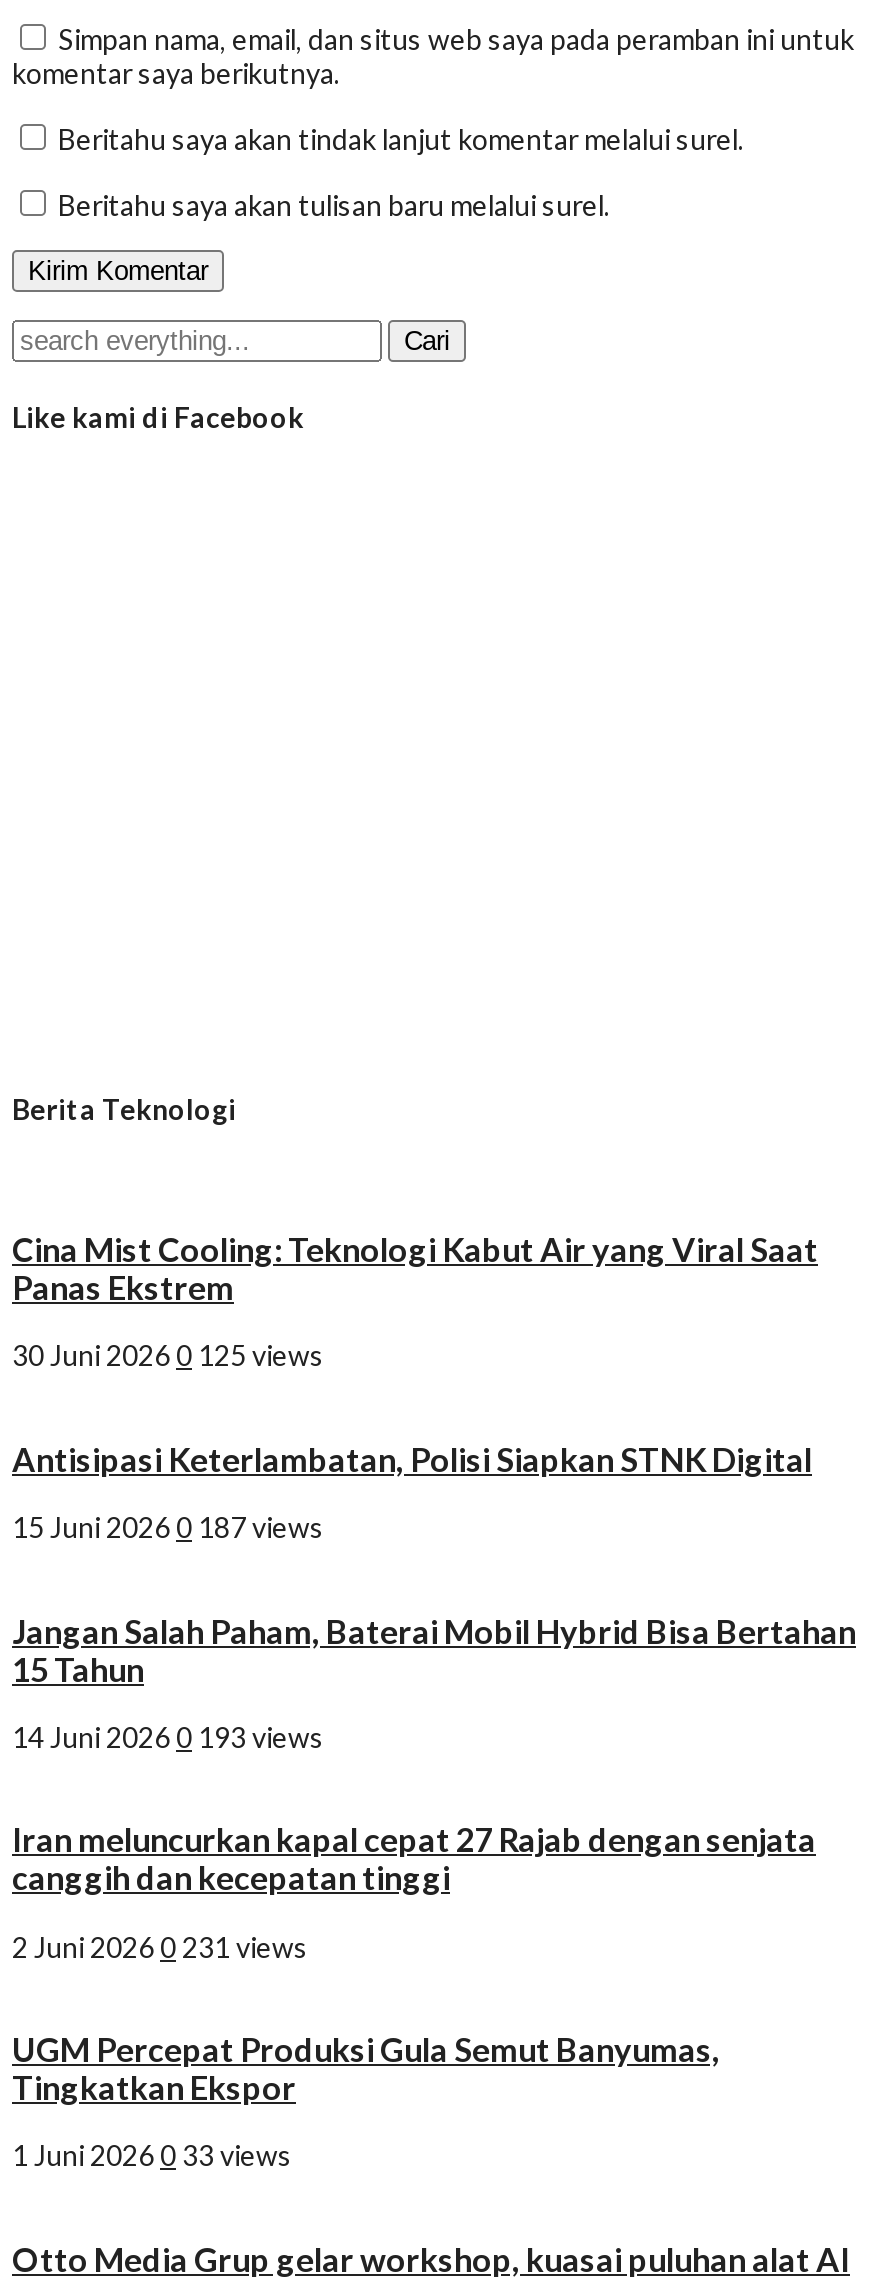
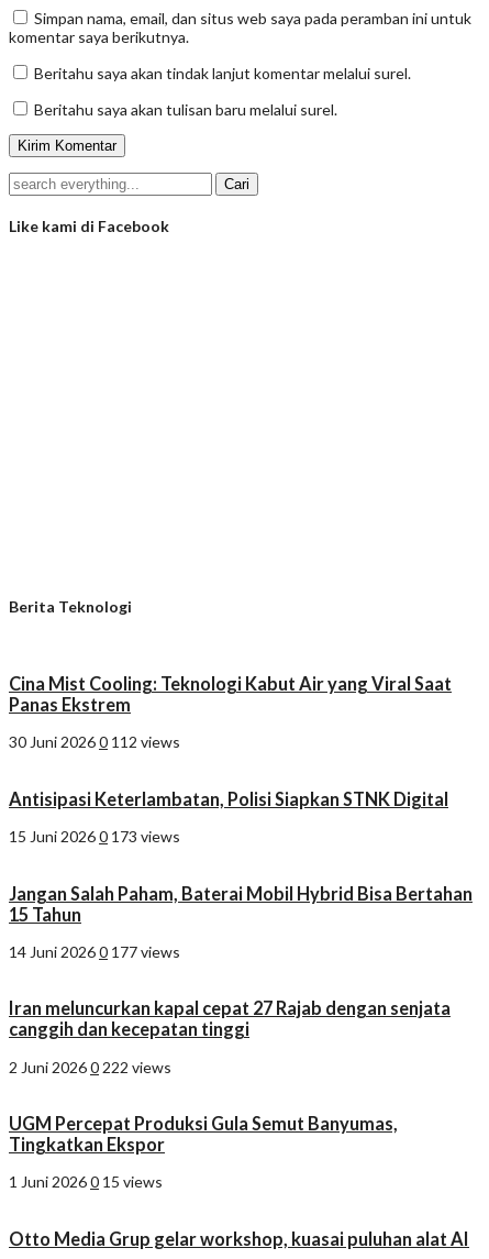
- 30 Juni 2026 0 125 views
+ 30 Juni 2026 0 112 views

- 15 Juni 2026 0 187 views
+ 15 Juni 2026 0 173 views

- 14 Juni 2026 0 193 views
+ 14 Juni 2026 0 177 views

- 2 Juni 2026 0 231 views
+ 2 Juni 2026 0 222 views

- 1 Juni 2026 0 33 views
+ 1 Juni 2026 0 15 views
